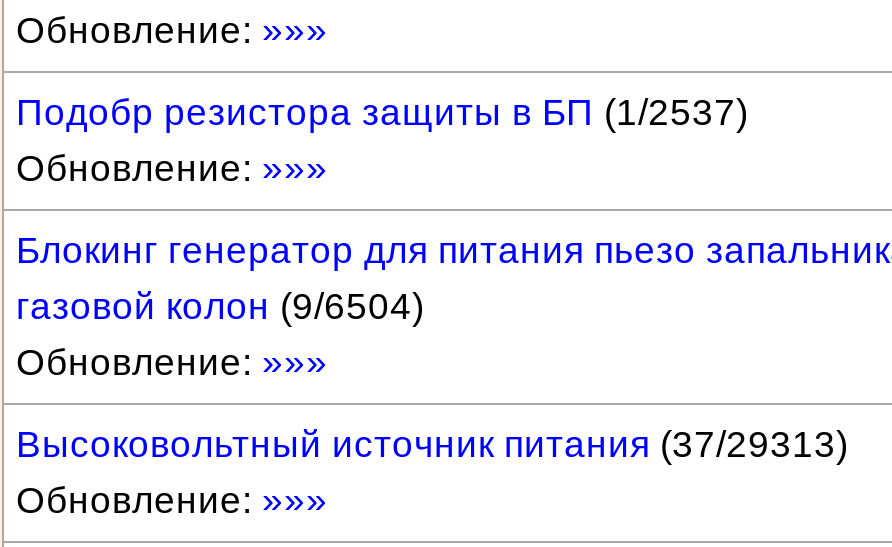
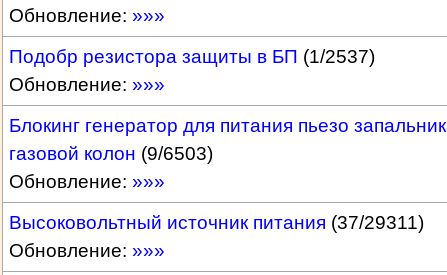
- газовой колон (9/6504)
+ газовой колон (9/6503)

- Высоковольтный источник питания (37/29313)
+ Высоковольтный источник питания (37/29311)
